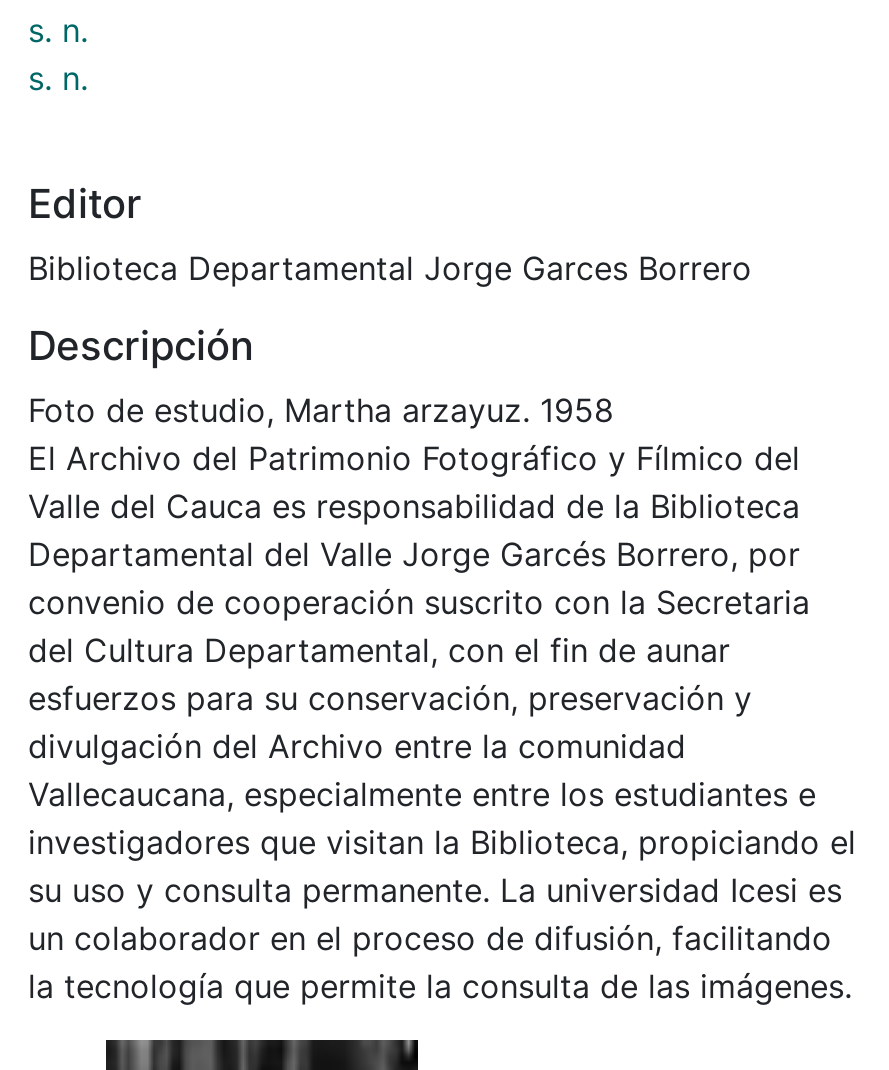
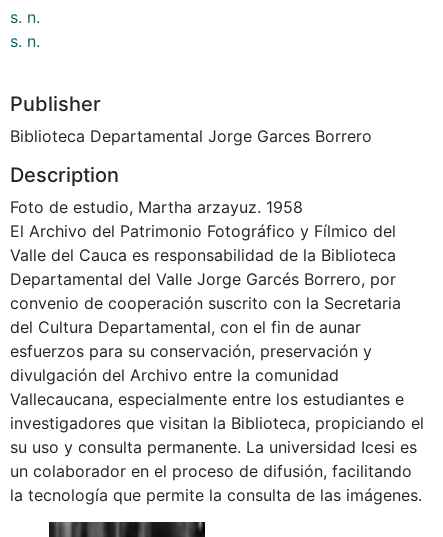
- Editor
+ Publisher

- Descripción
+ Description
